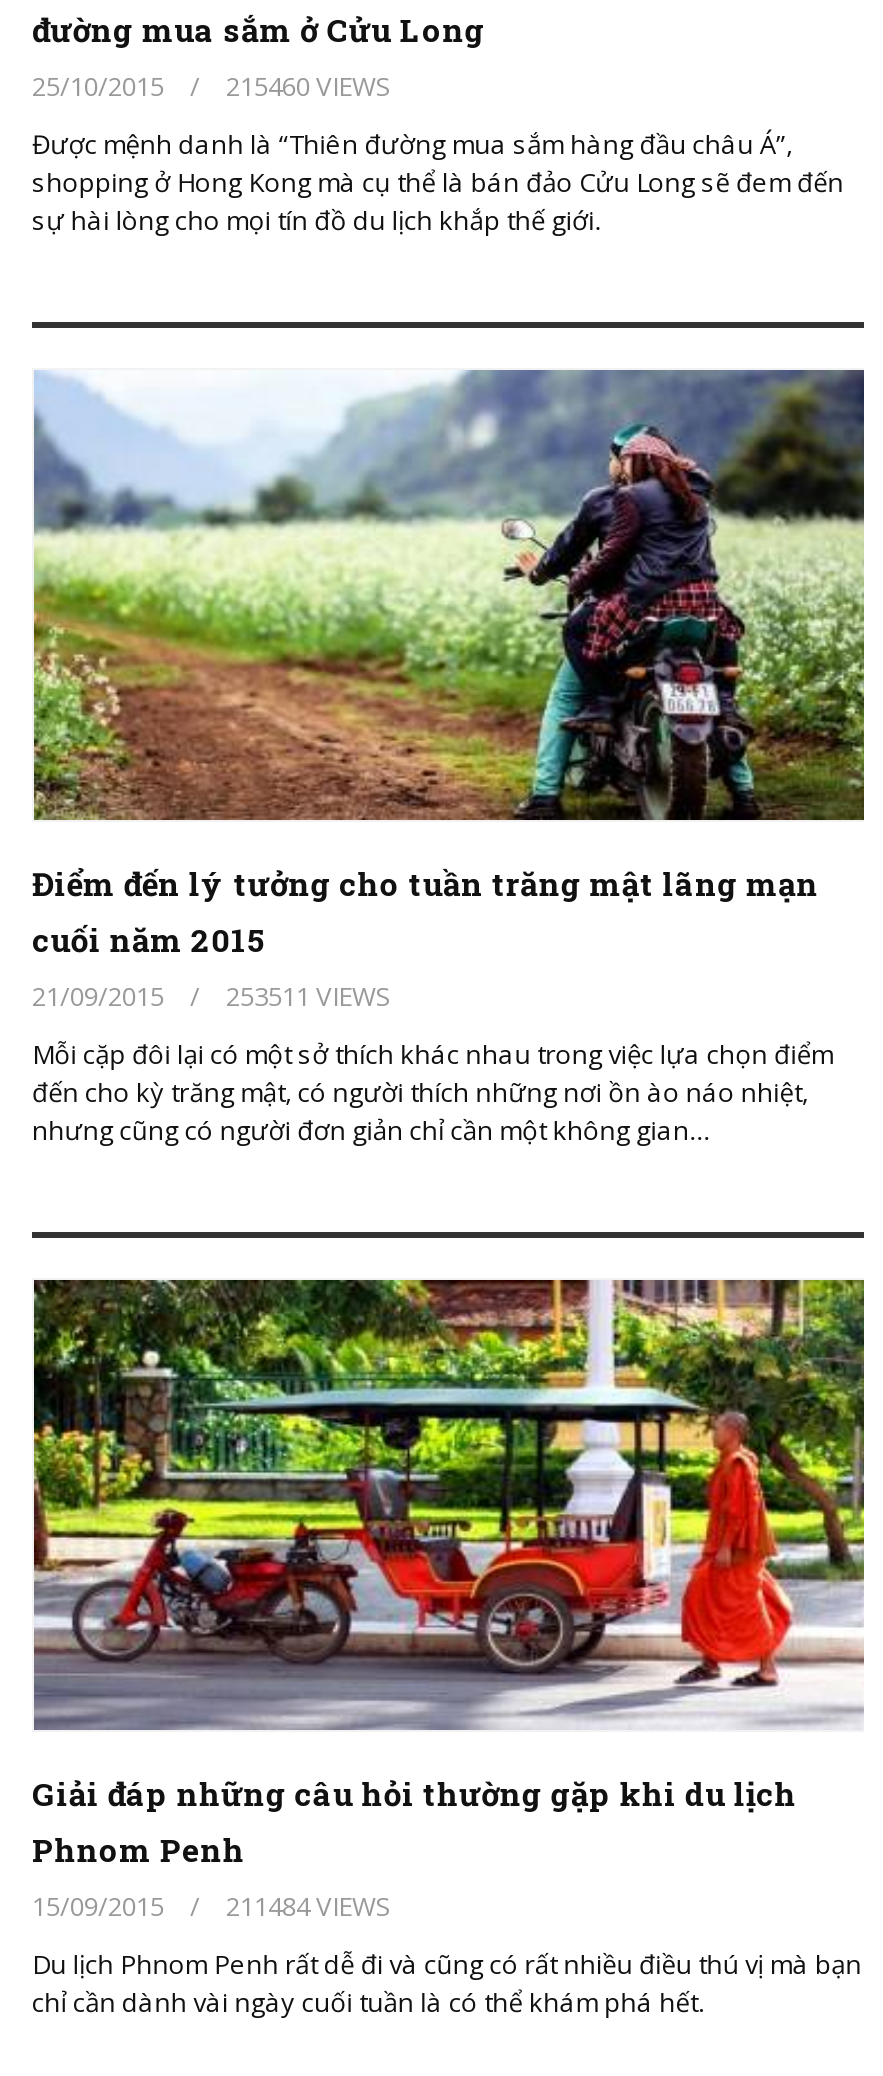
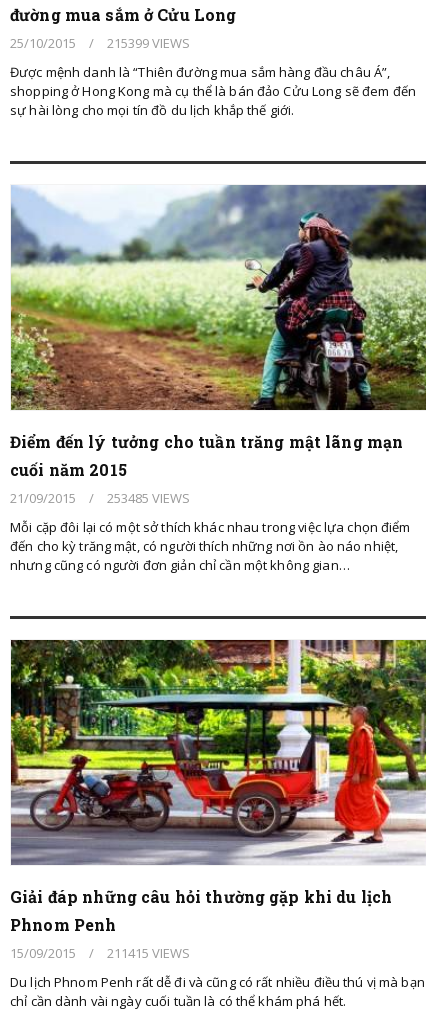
- 25/10/2015 / 215460 VIEWS
+ 25/10/2015 / 215399 VIEWS

- 21/09/2015 / 253511 VIEWS
+ 21/09/2015 / 253485 VIEWS

- 15/09/2015 / 211484 VIEWS
+ 15/09/2015 / 211415 VIEWS
